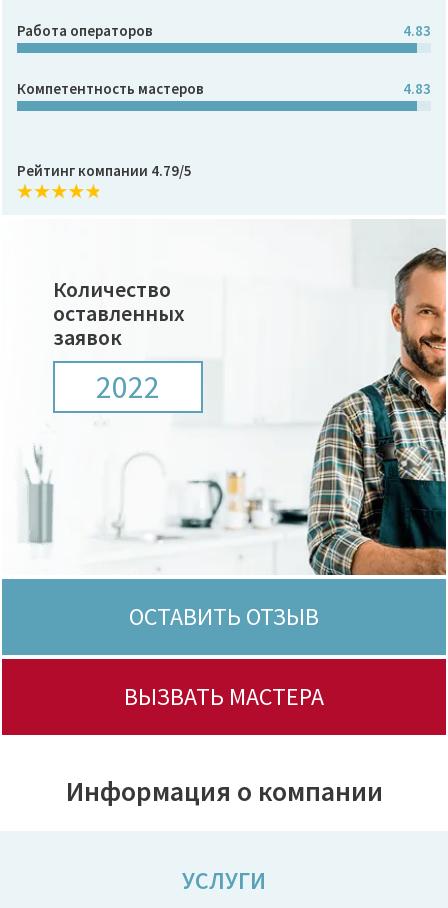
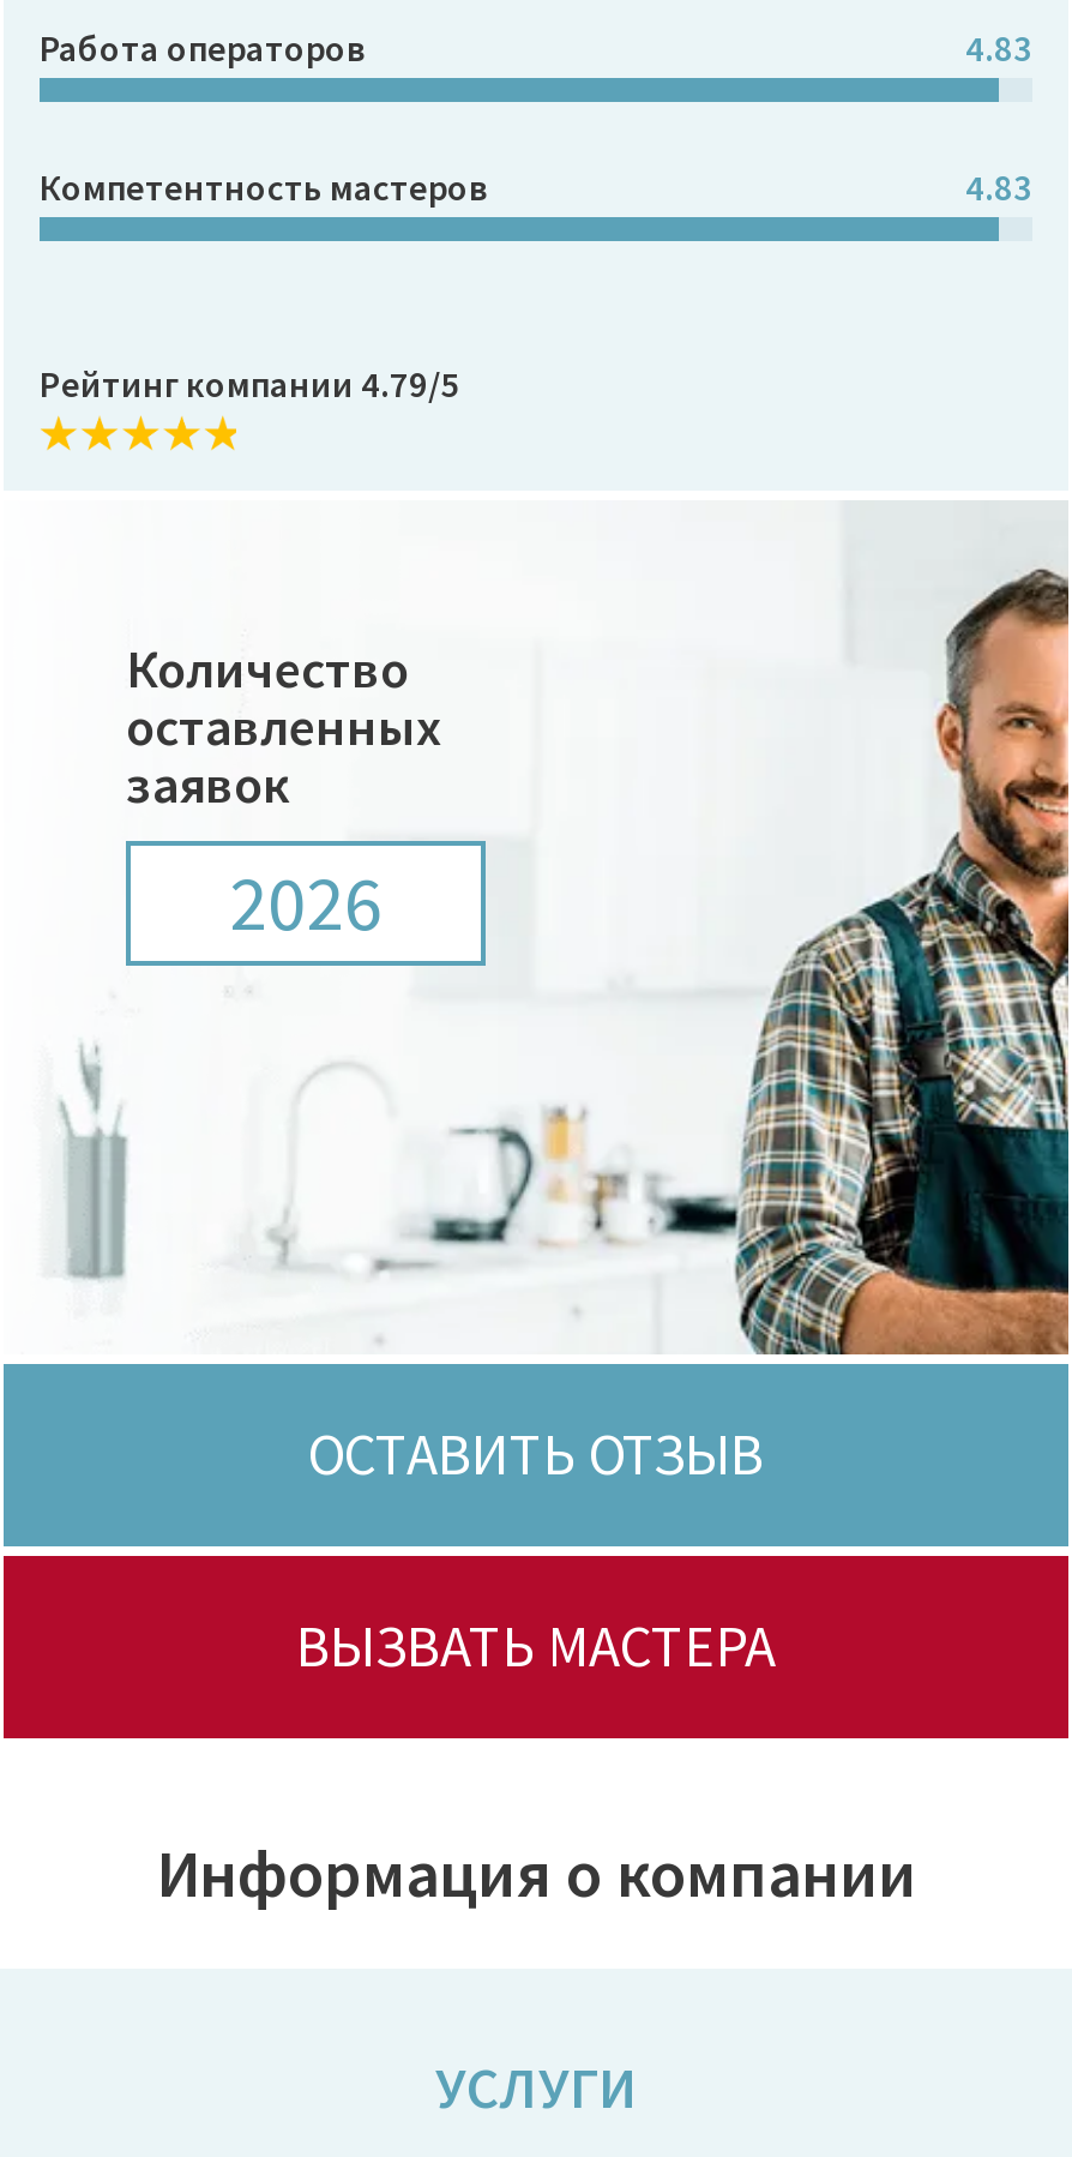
- 2022
+ 2026
